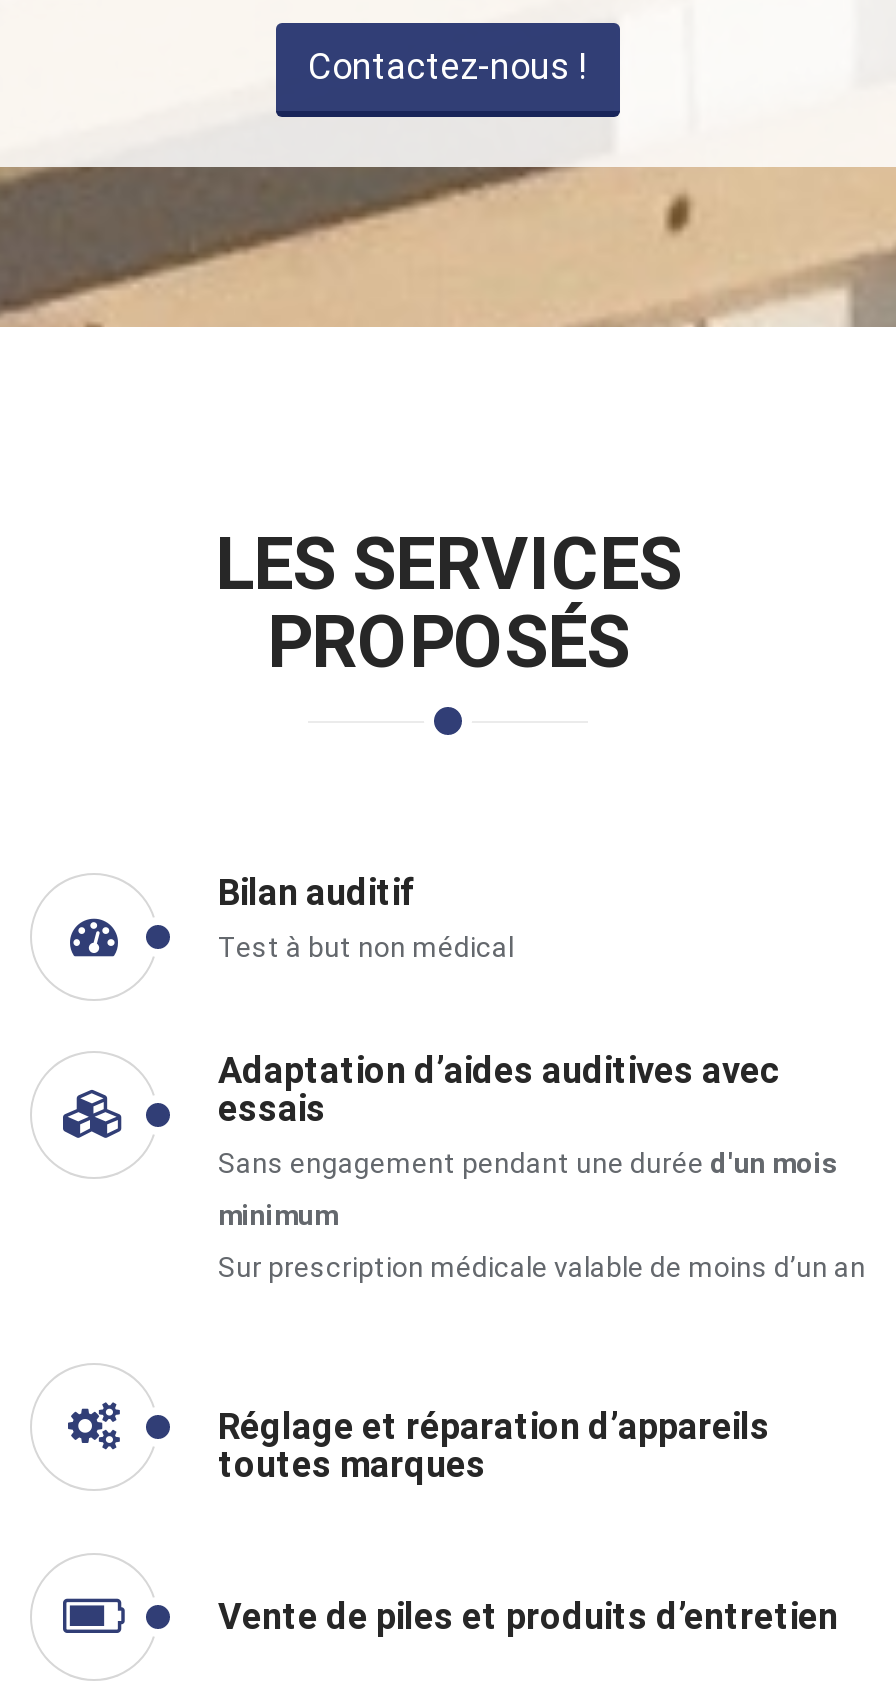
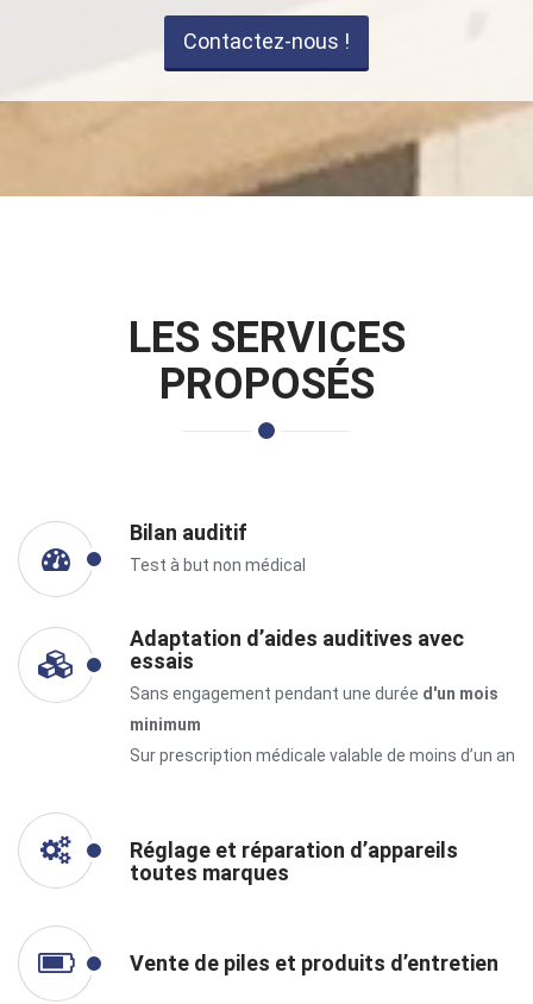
- [image]
+ [image]
